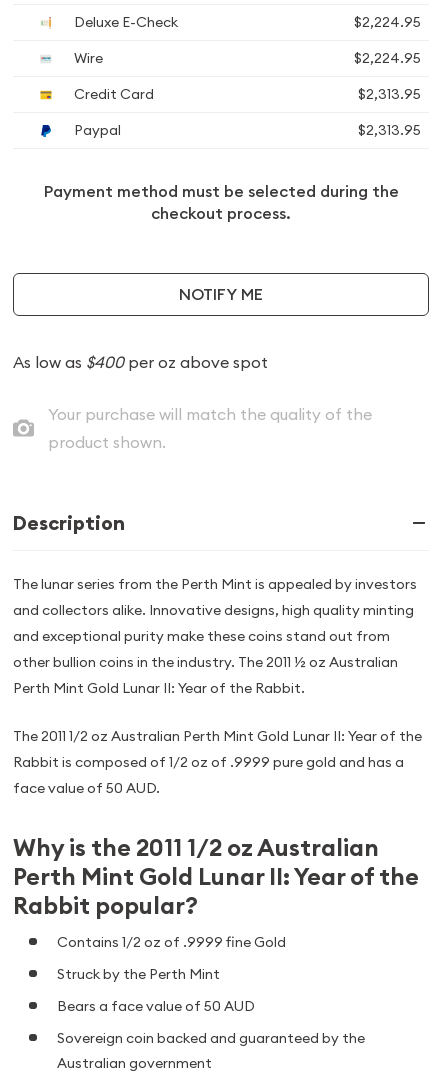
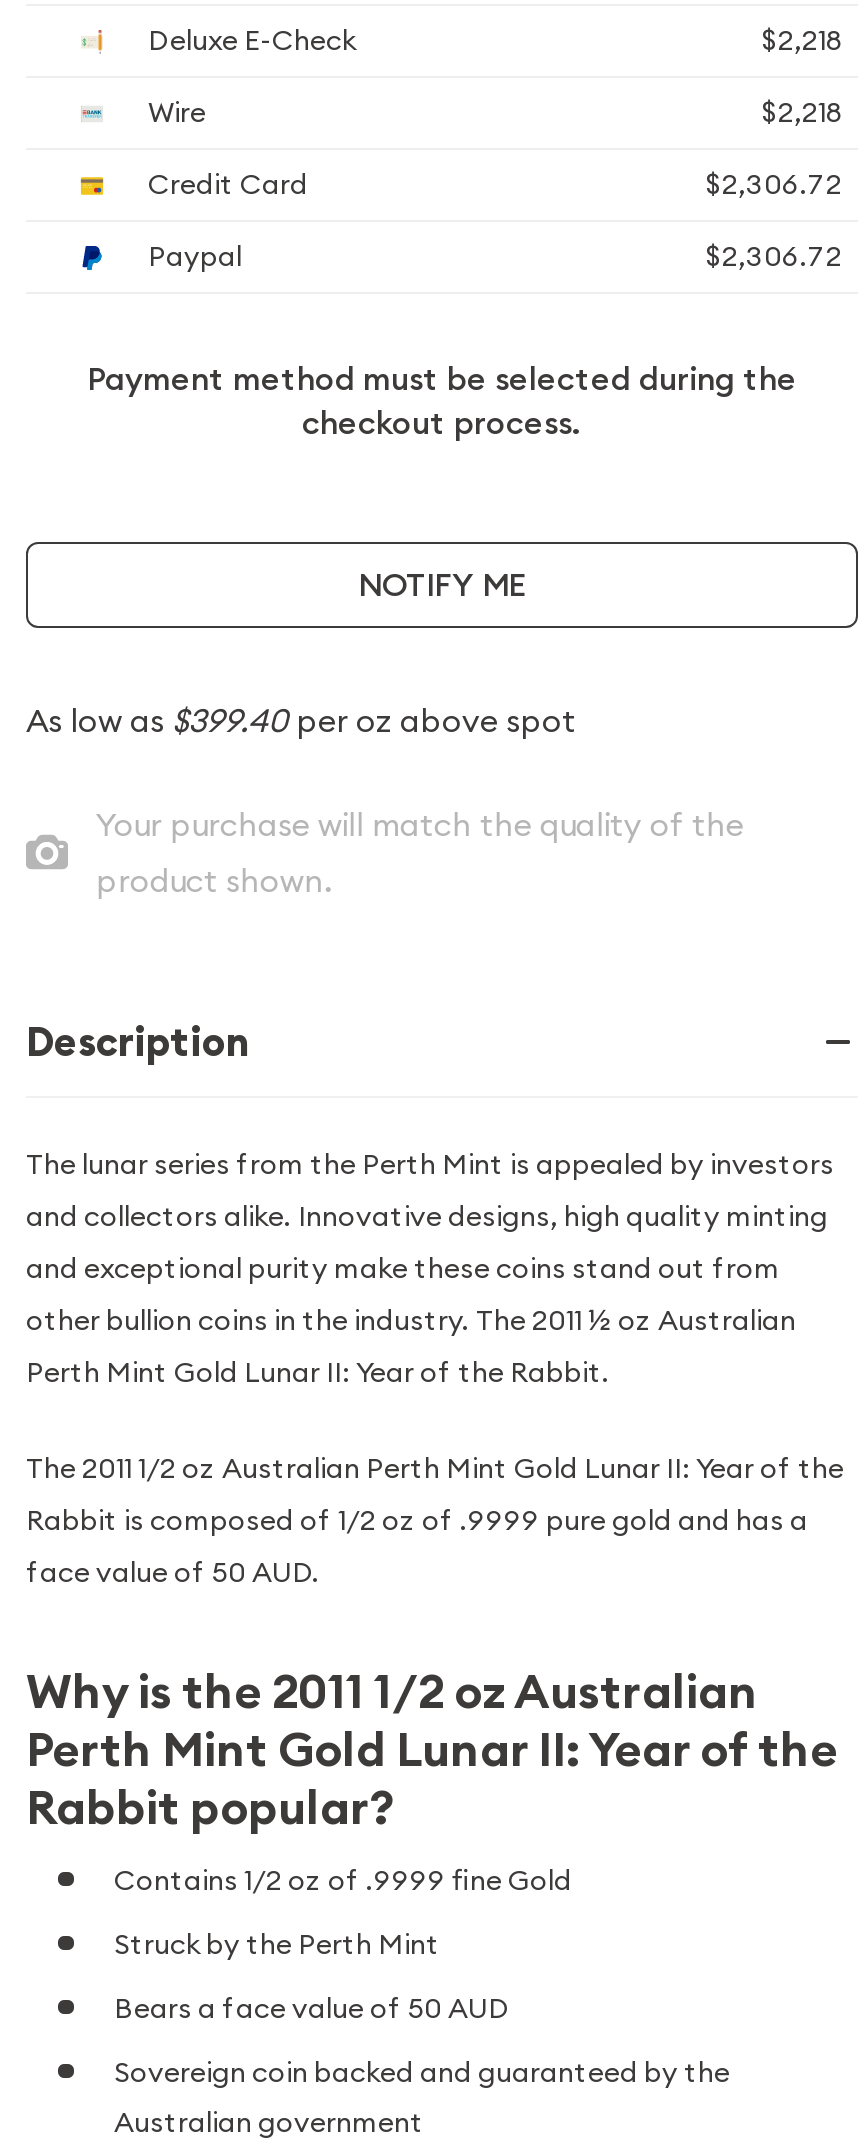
- $2,224.95
+ $2,218

- $2,224.95
+ $2,218

- $2,313.95
+ $2,306.72

- $2,313.95
+ $2,306.72

- As low as $400 per oz above spot
+ As low as $399.40 per oz above spot
